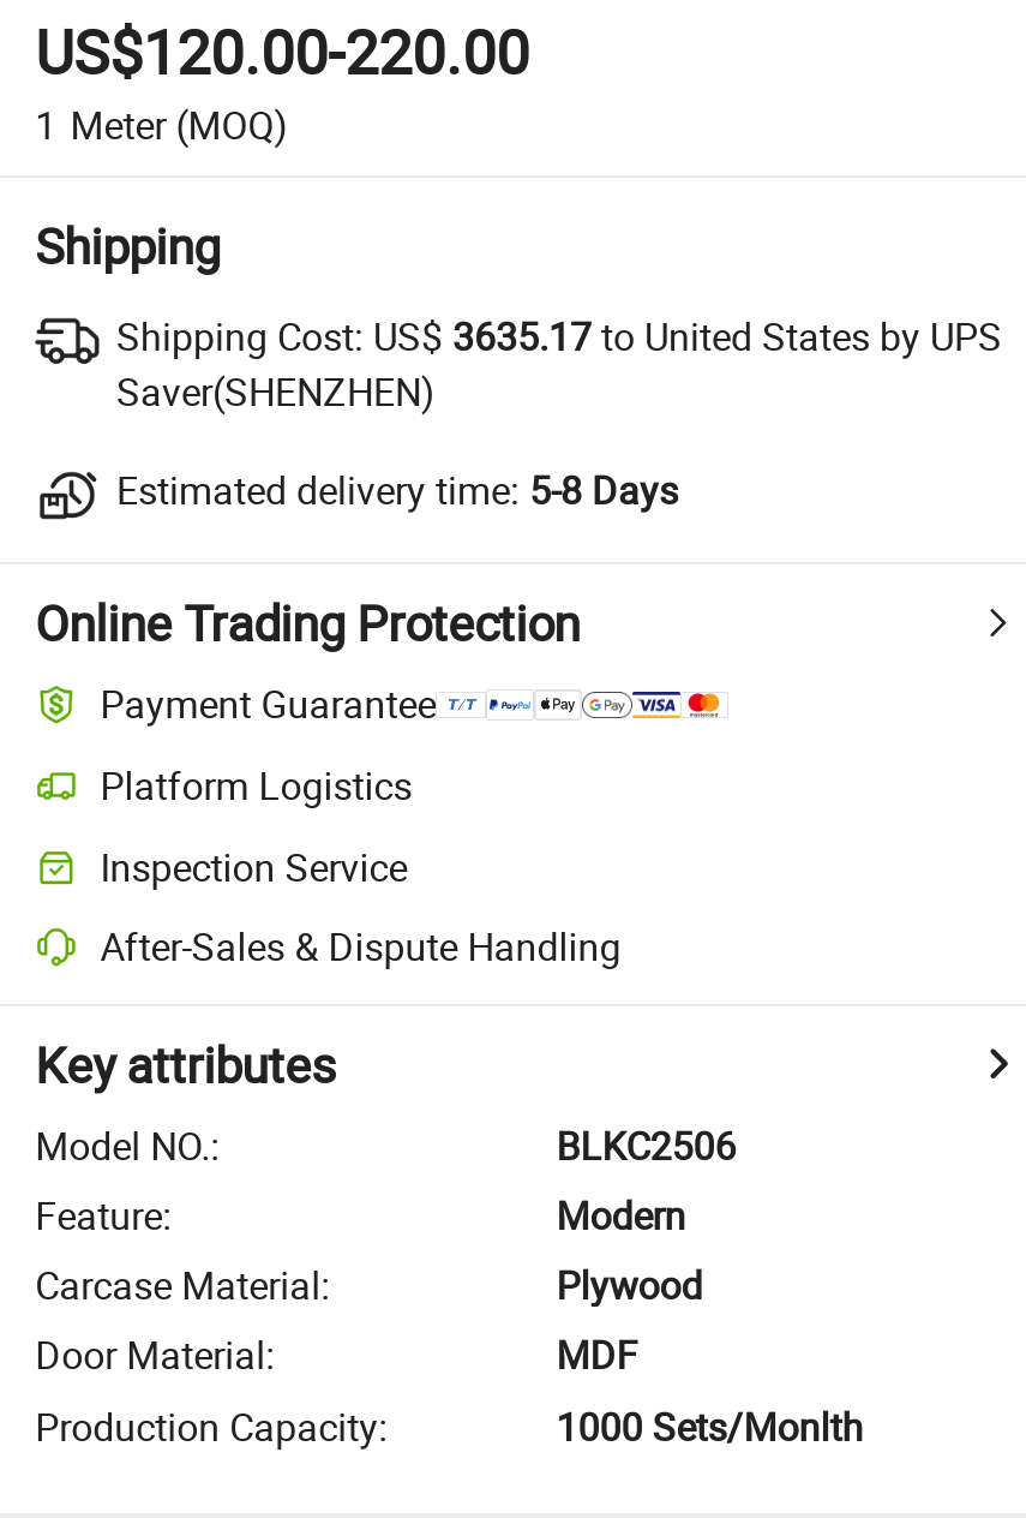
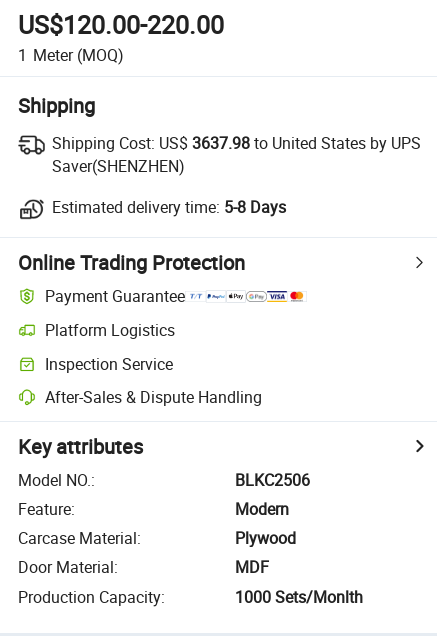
- Shipping Cost: US$3635.17 to United States by UPS
+ Shipping Cost: US$3637.98 to United States by UPS
